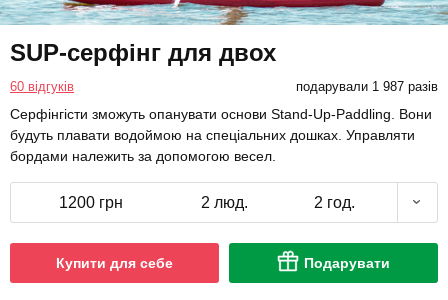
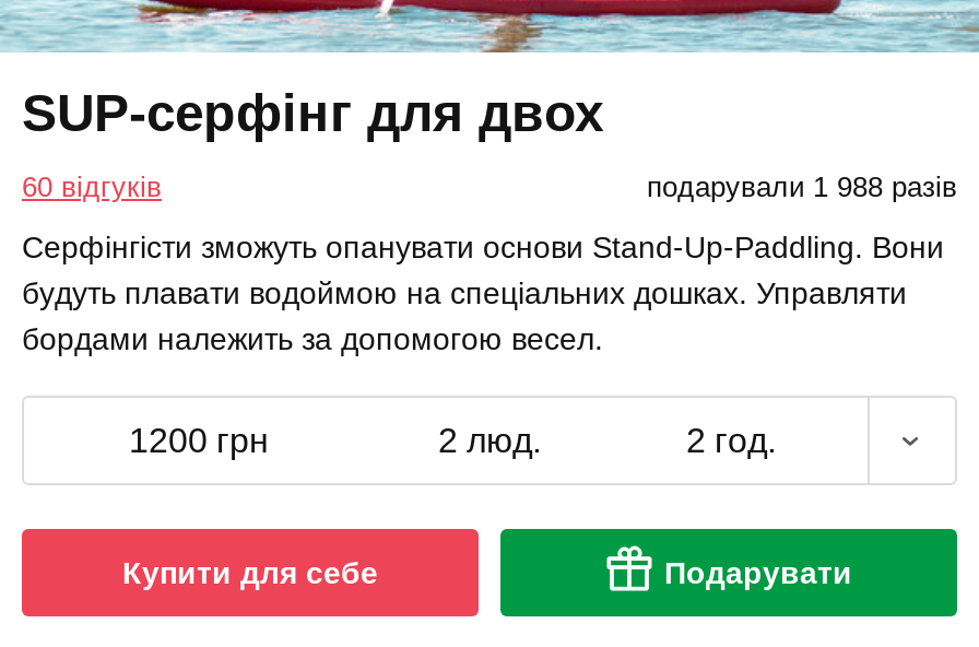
- подарували 1 987 разів
+ подарували 1 988 разів
